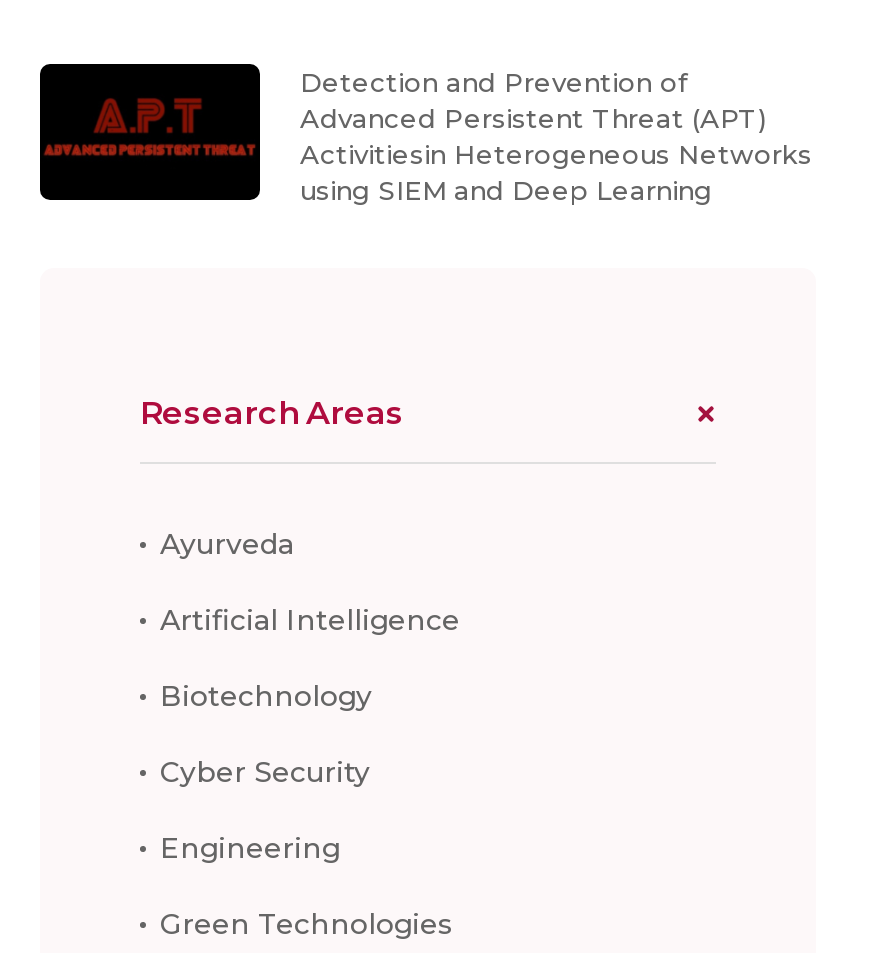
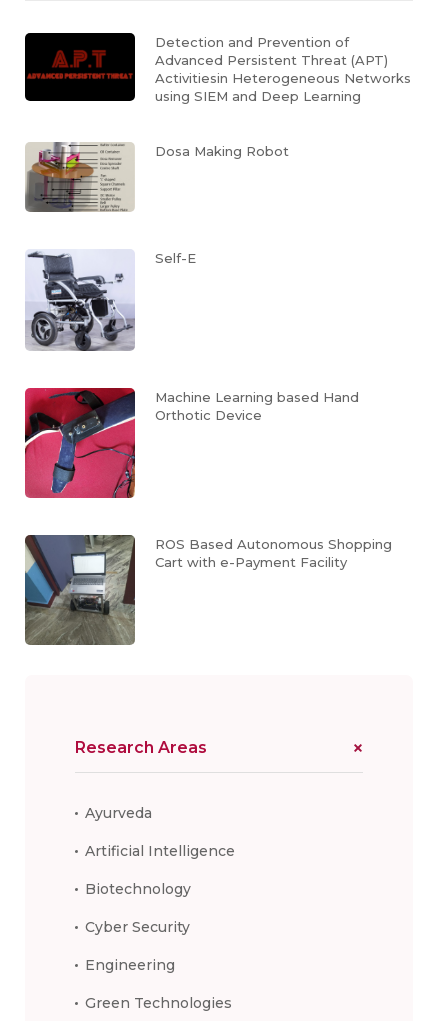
+ [image]
+ Dosa Making Robot

+ [image]
+ Machine Learning based Hand
+ Orthotic Device

+ [image]
+ ROS Based Autonomous Shopping
+ Cart with e-Payment Facility

+ [image]
+ Self-E
